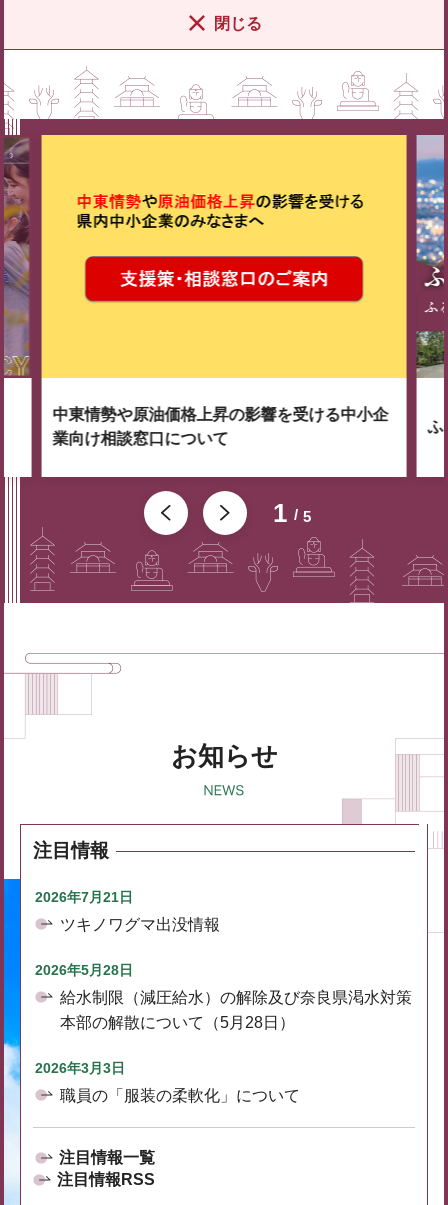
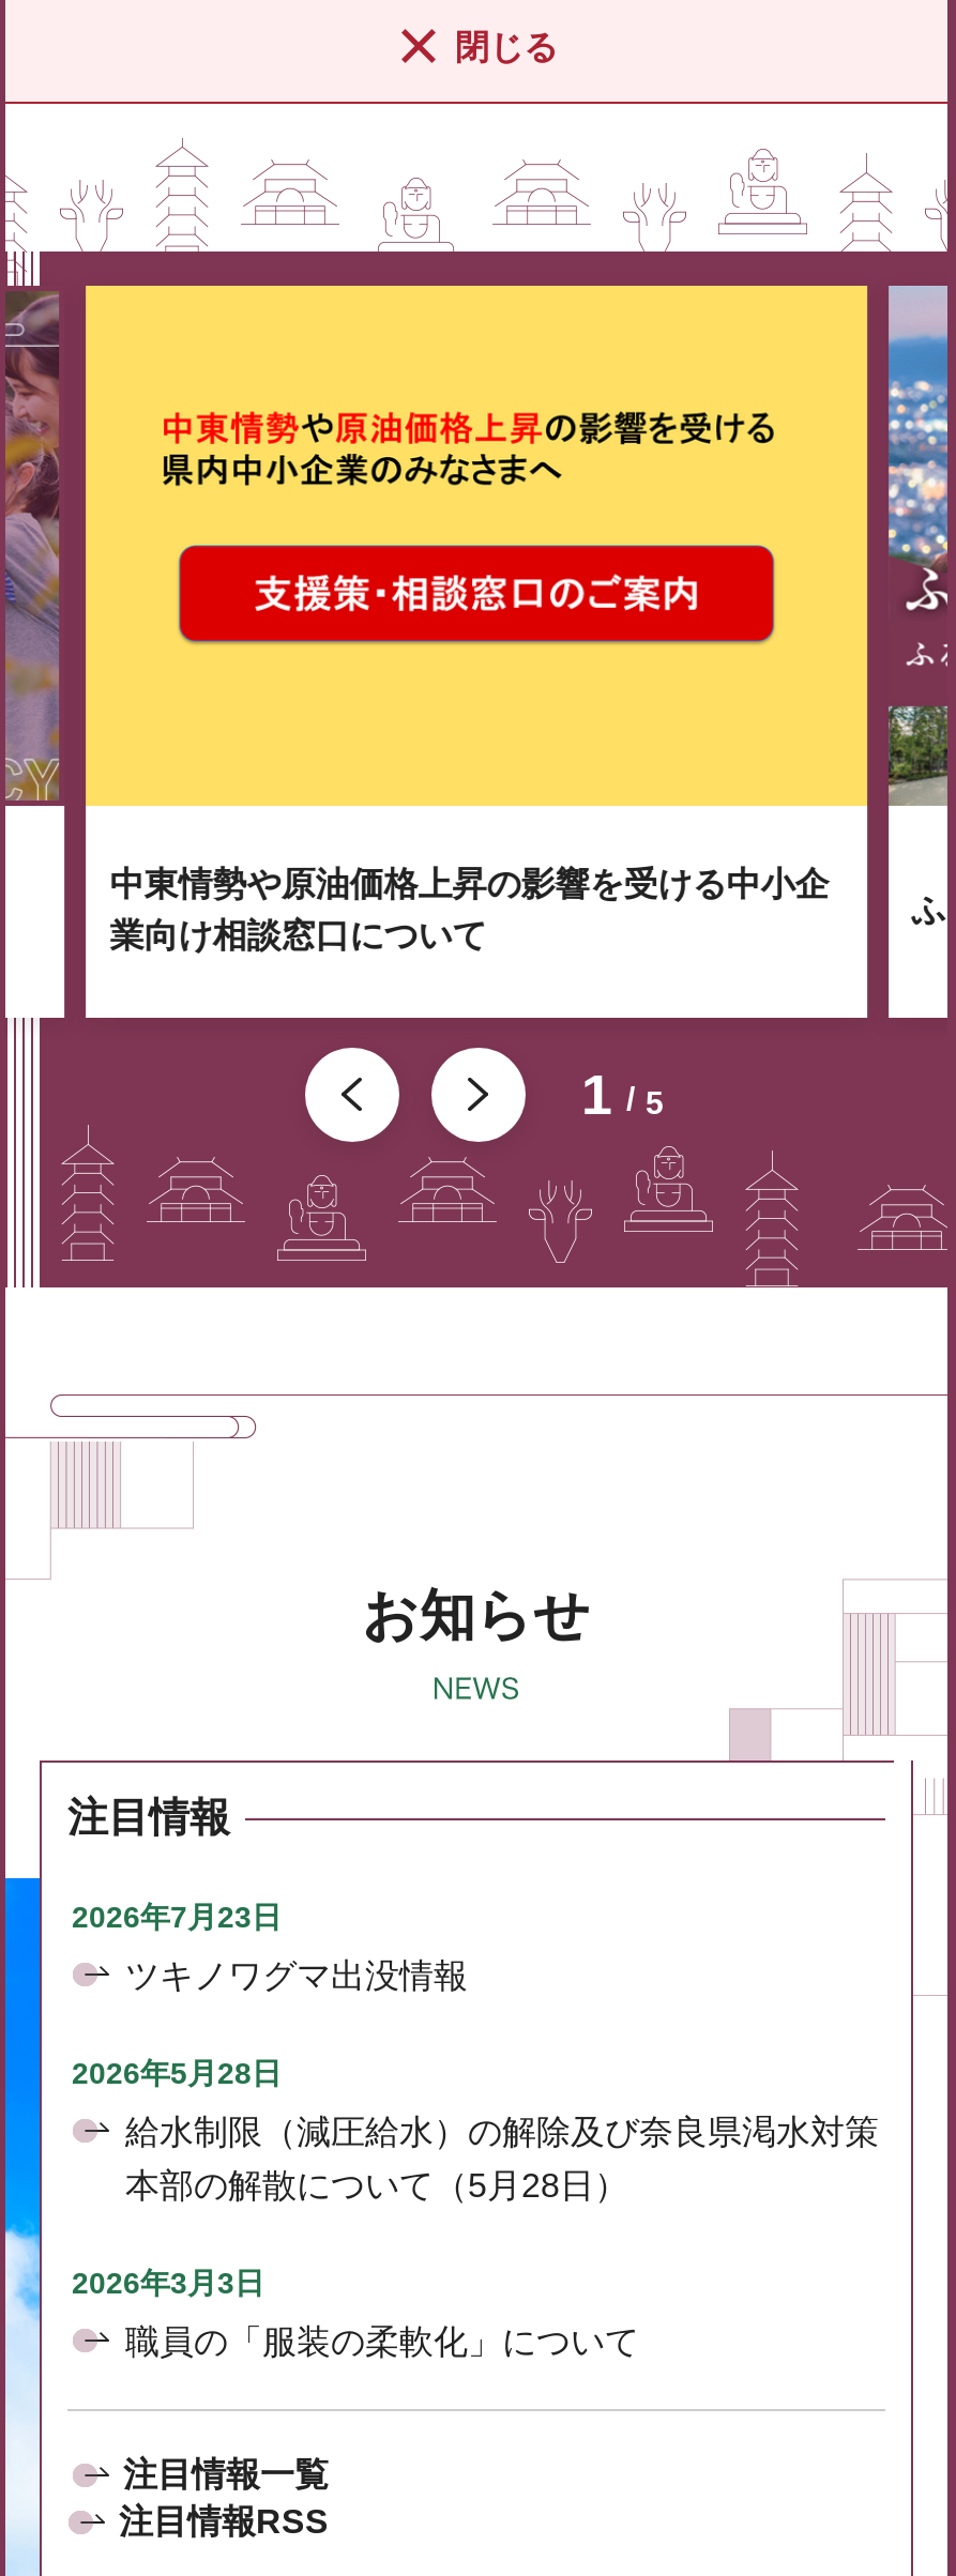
- 2026年7月21日
+ 2026年7月23日
